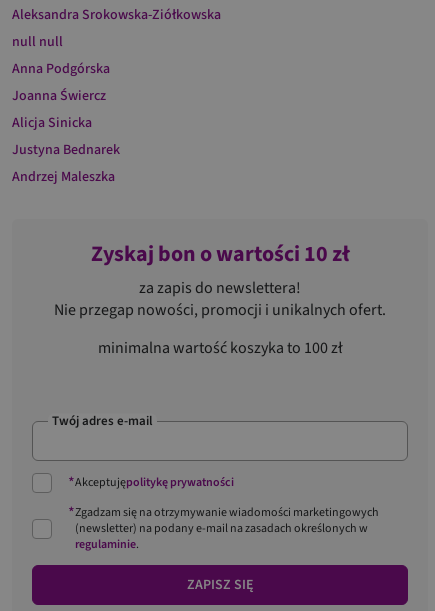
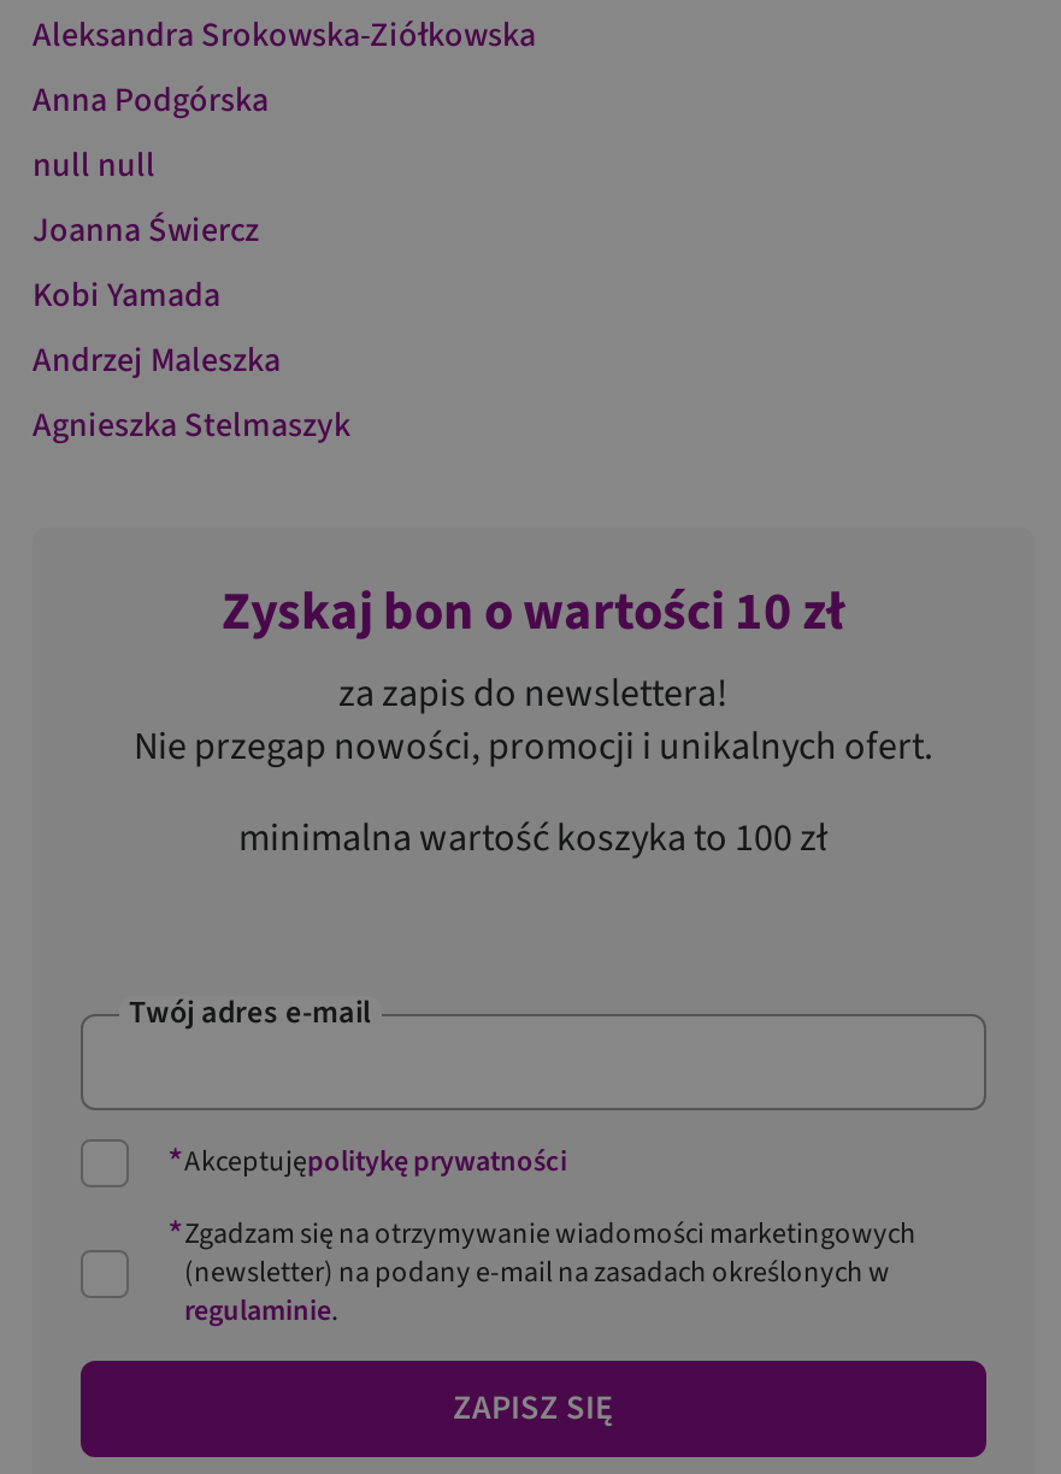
moved down: null null

moved up: Anna Podgórska

- Alicja Sinicka
- Justyna Bednarek
+ Kobi Yamada

moved up: Andrzej Maleszka

+ Agnieszka Stelmaszyk
